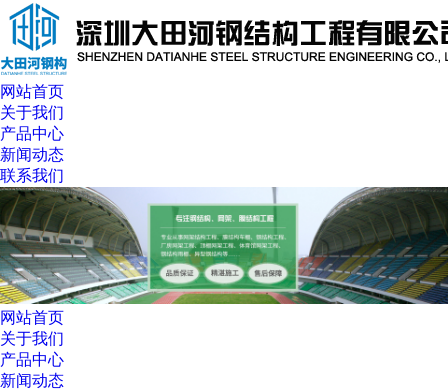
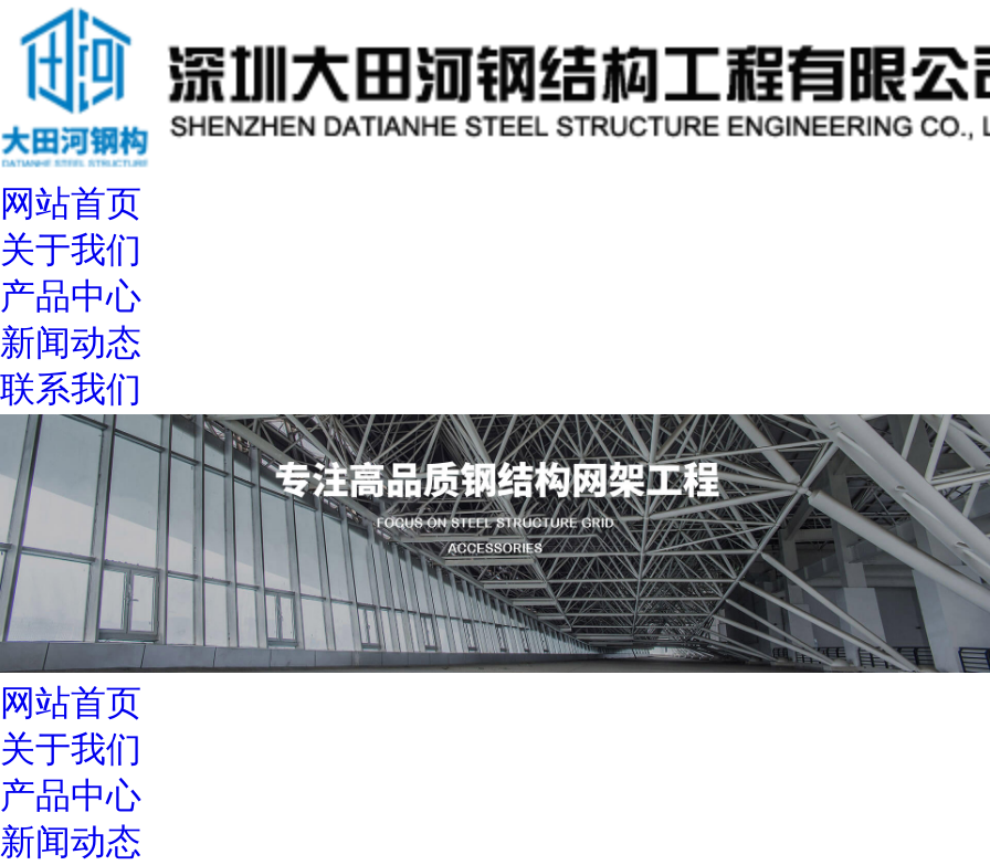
- [image]
+ [image]
